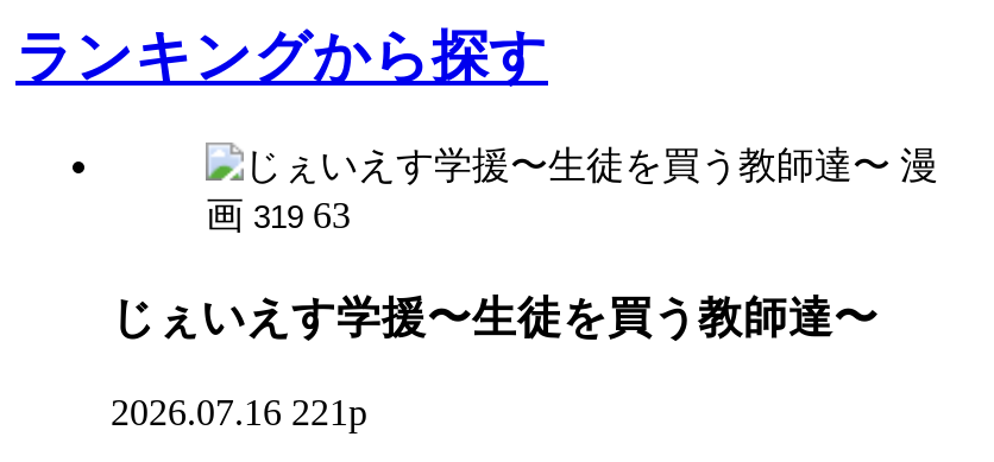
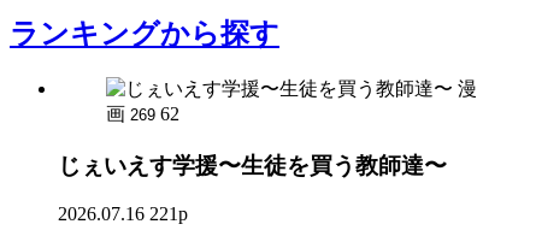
- 画 319 63
+ 画 269 62
